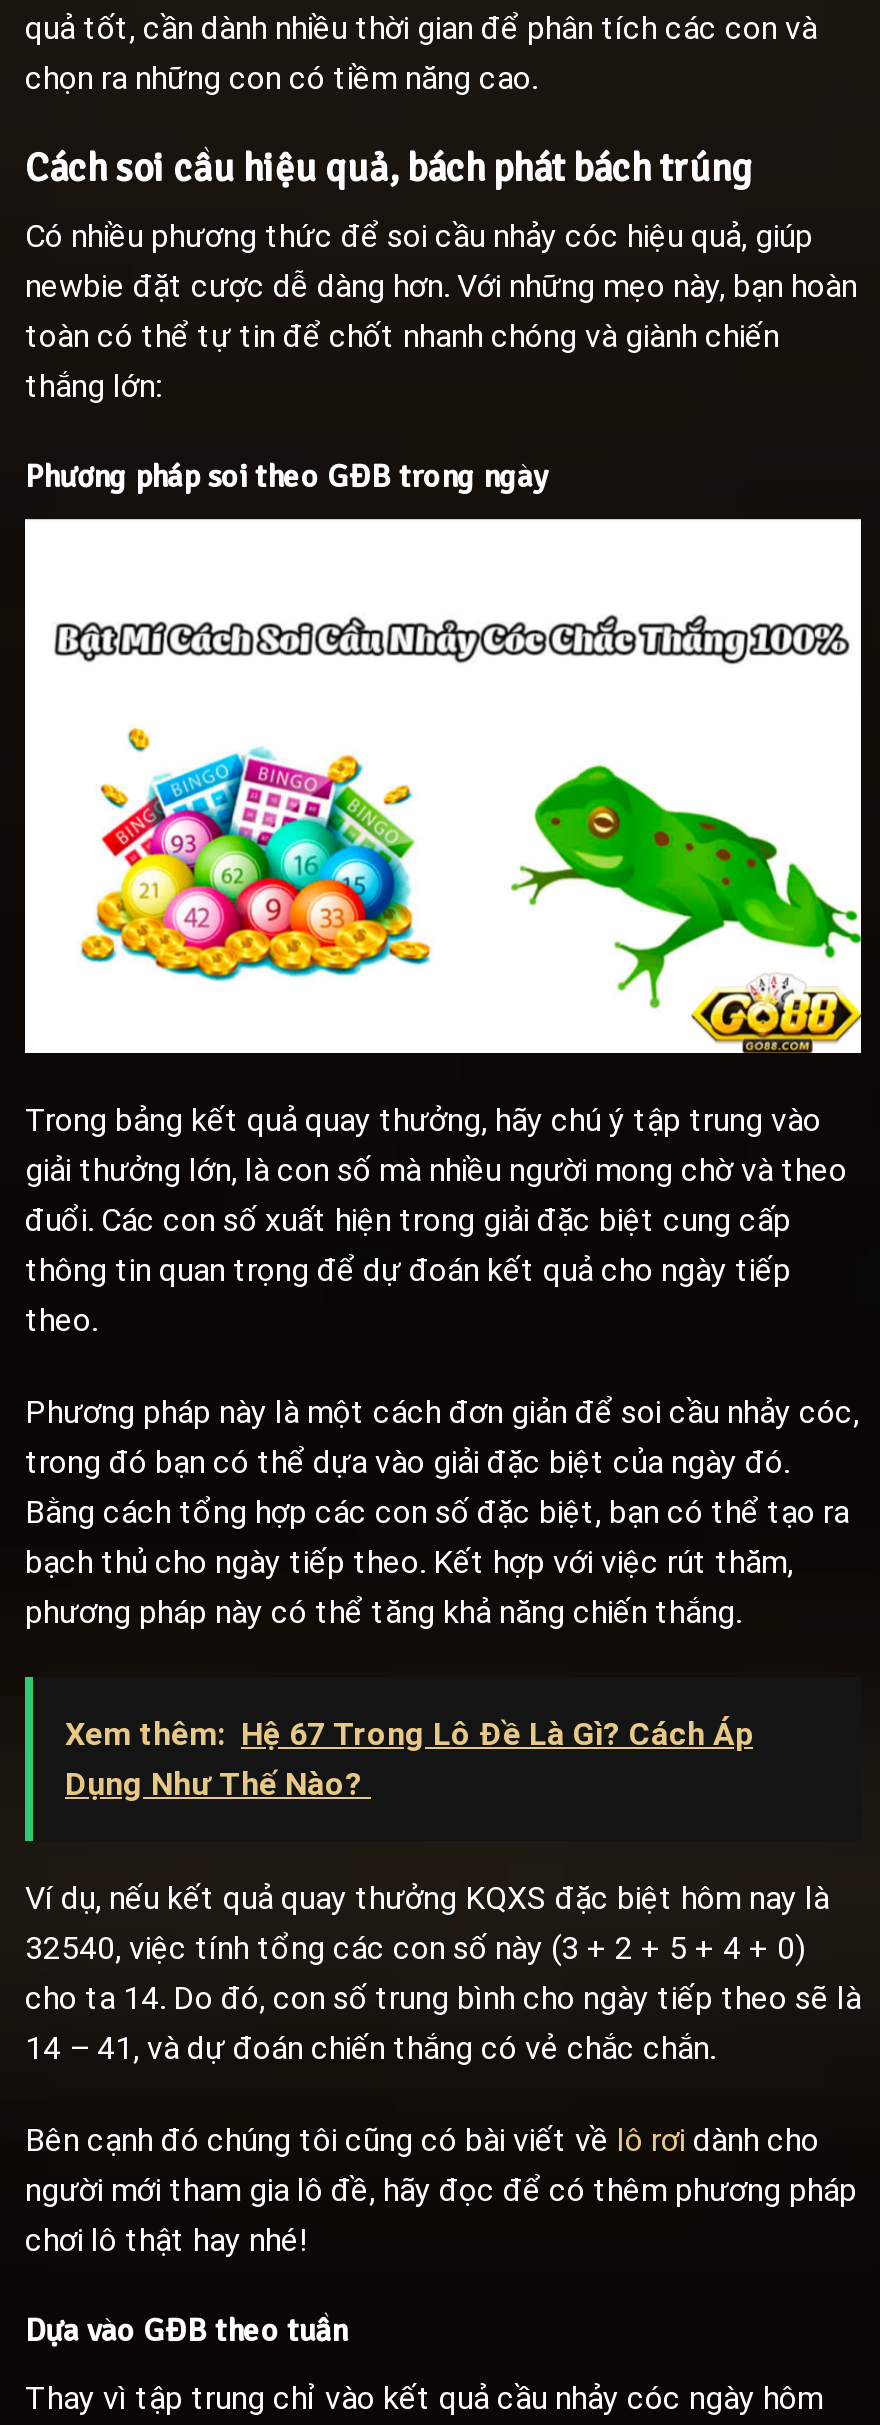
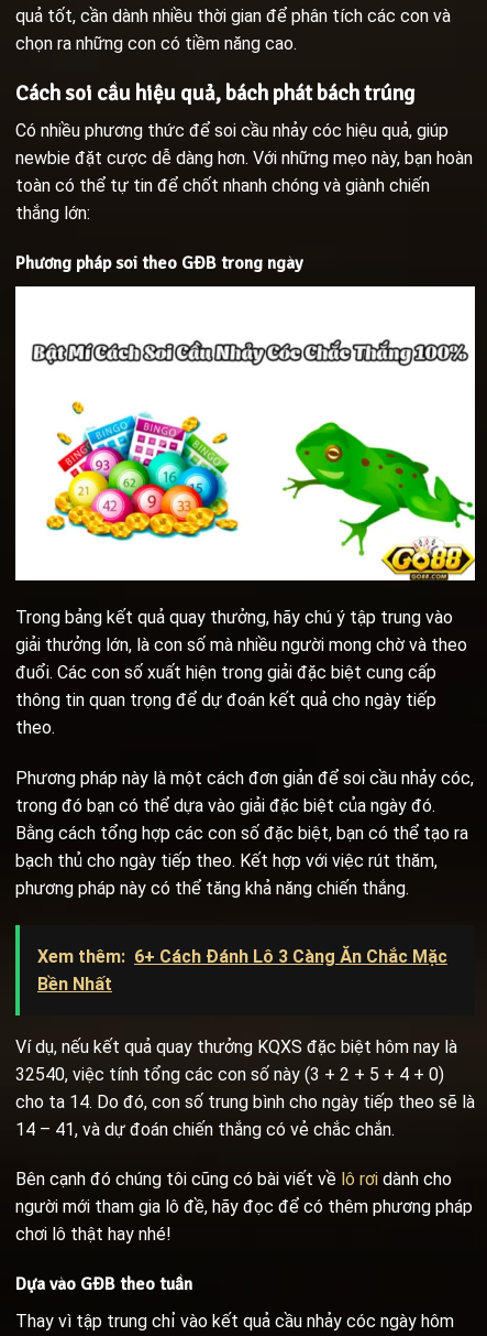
- Xem thêm: Hệ 67 Trong Lô Đề Là Gì? Cách Áp
- Dụng Như Thế Nào?
+ Xem thêm: 6+ Cách Đánh Lô 3 Càng Ăn Chắc Mặc
+ Bền Nhất
